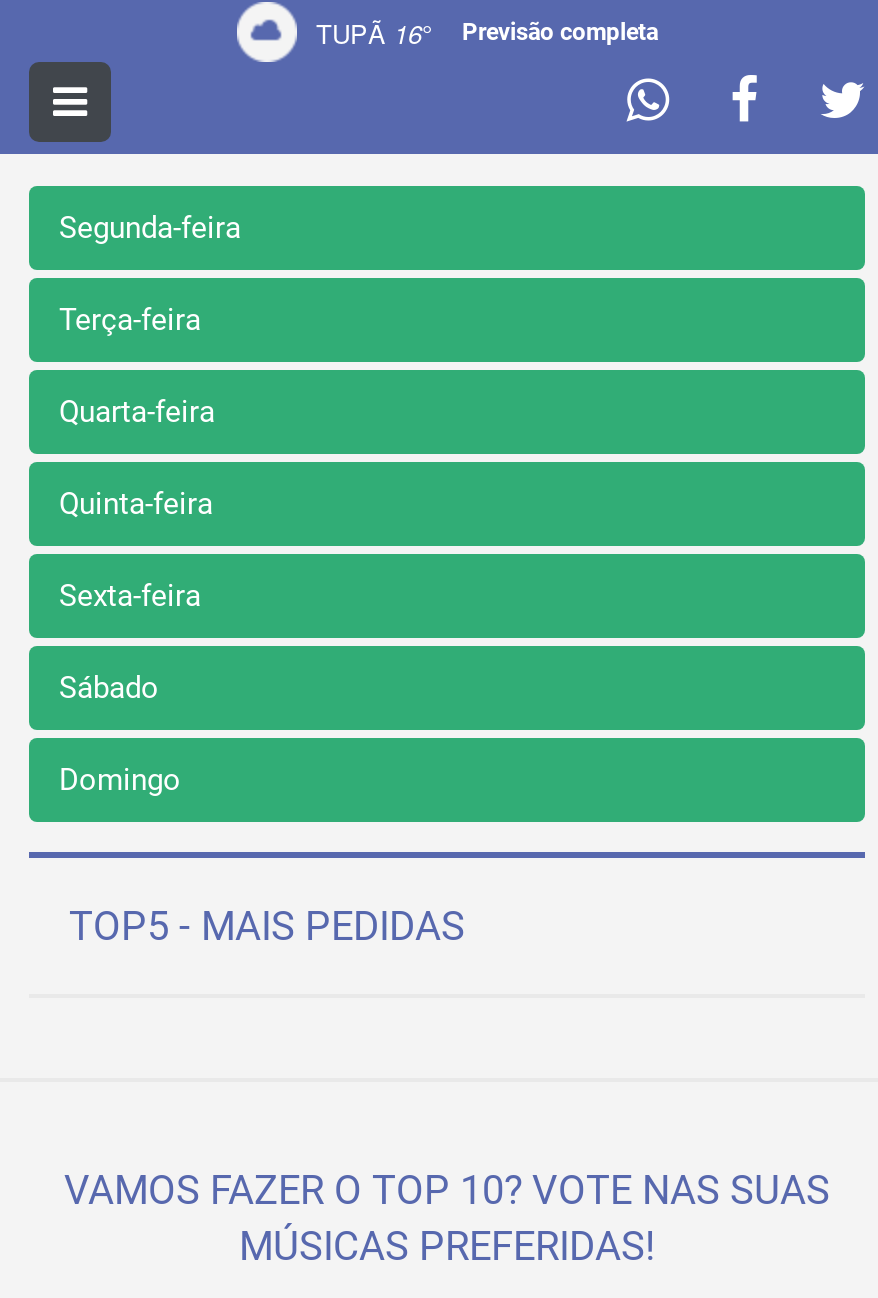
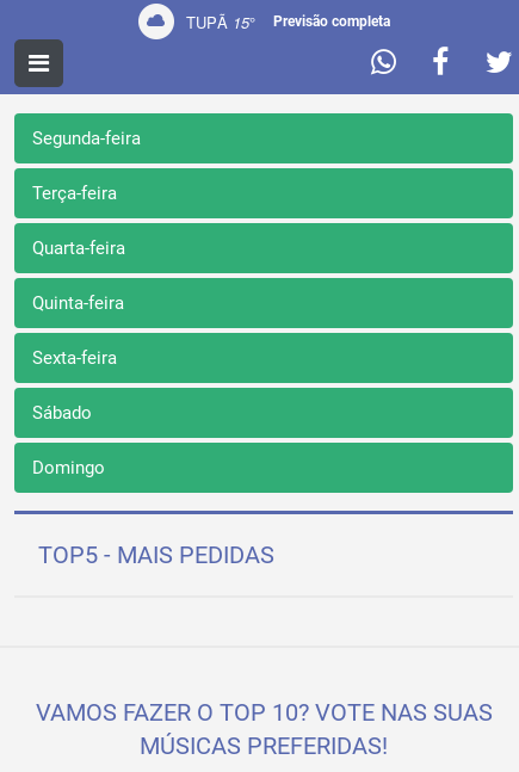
- TUPÃ 16° Previsão completa
+ TUPÃ 15° Previsão completa
